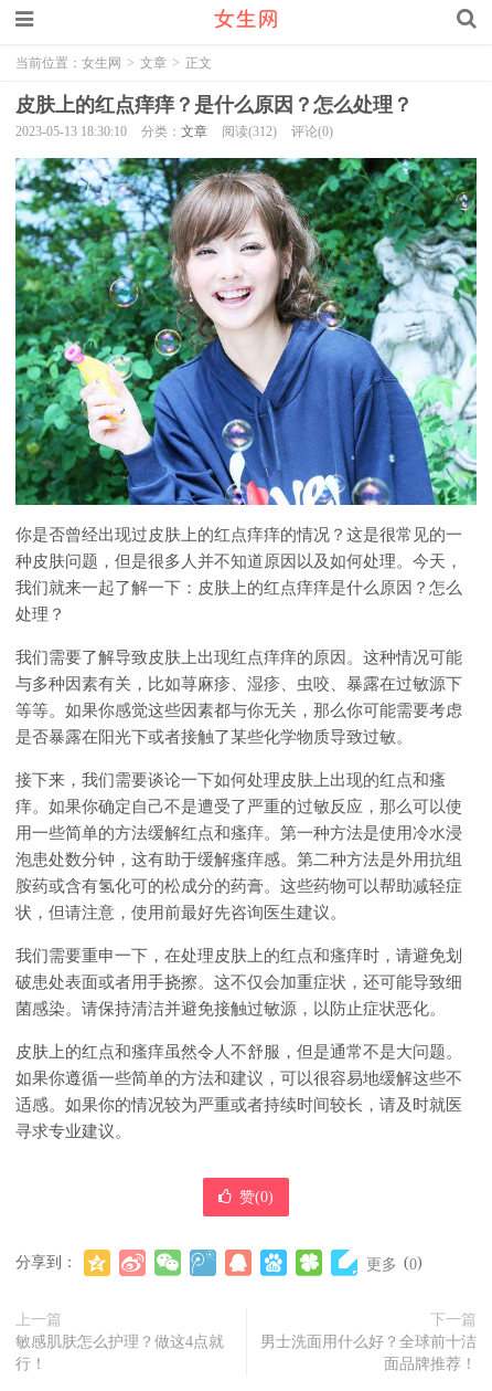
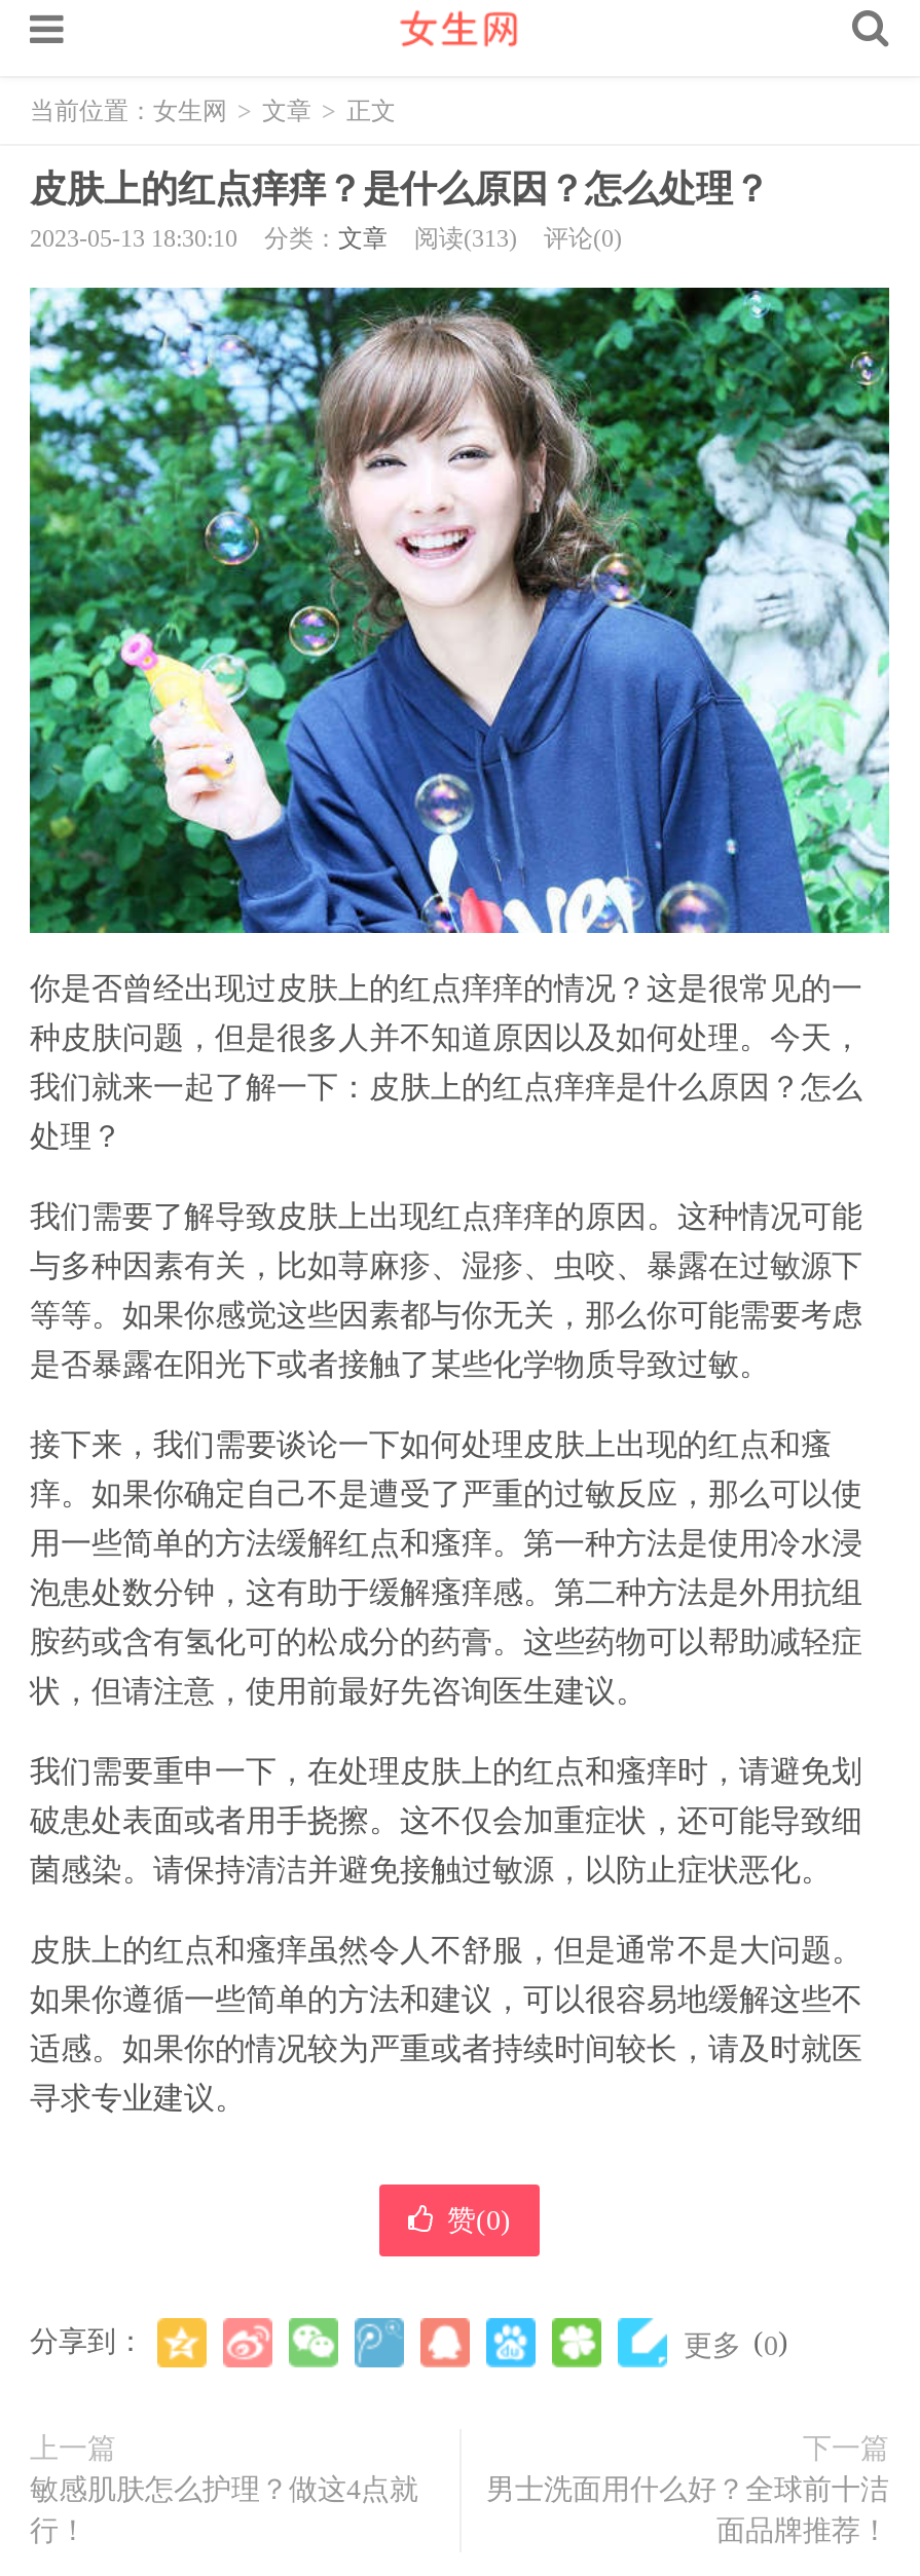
- 2023-05-13 18:30:10 分类：文章 阅读(312) 评论(0)
+ 2023-05-13 18:30:10 分类：文章 阅读(313) 评论(0)
